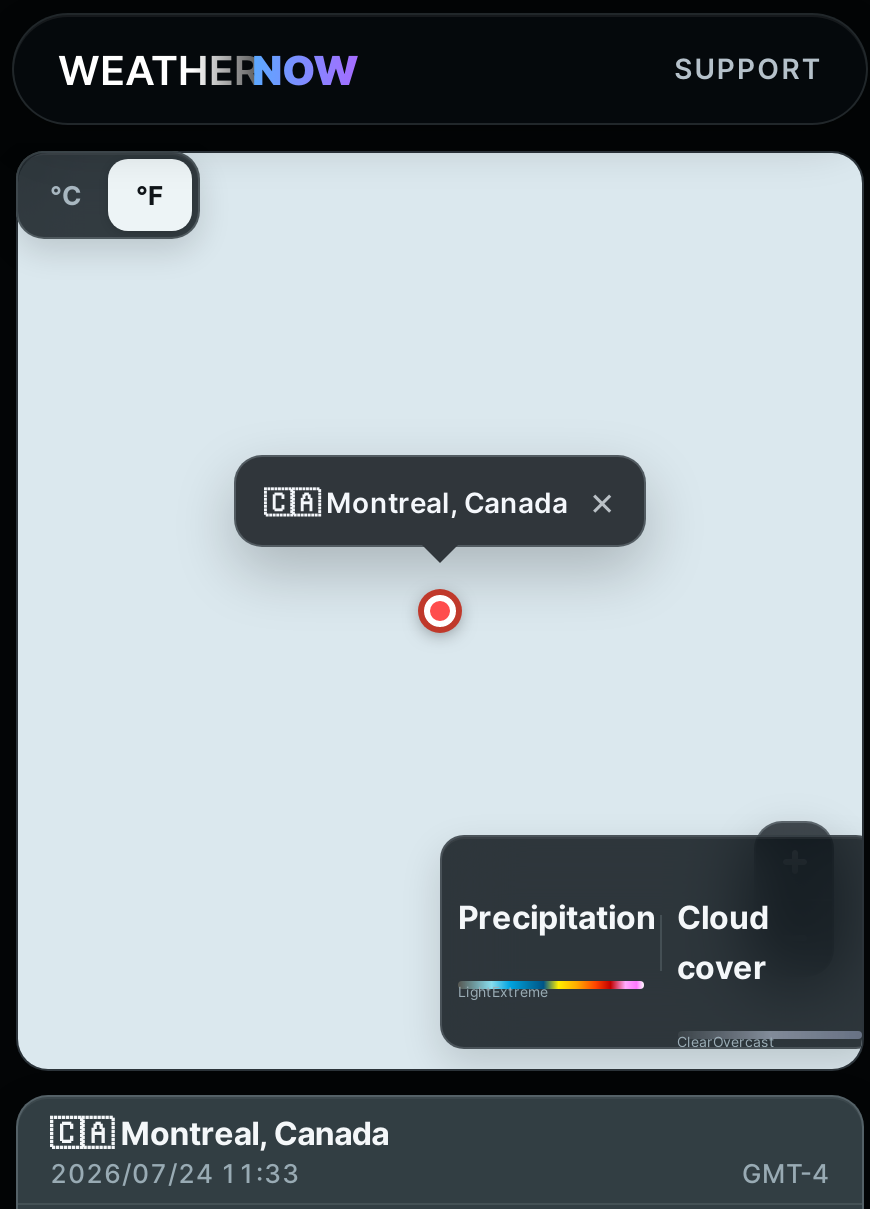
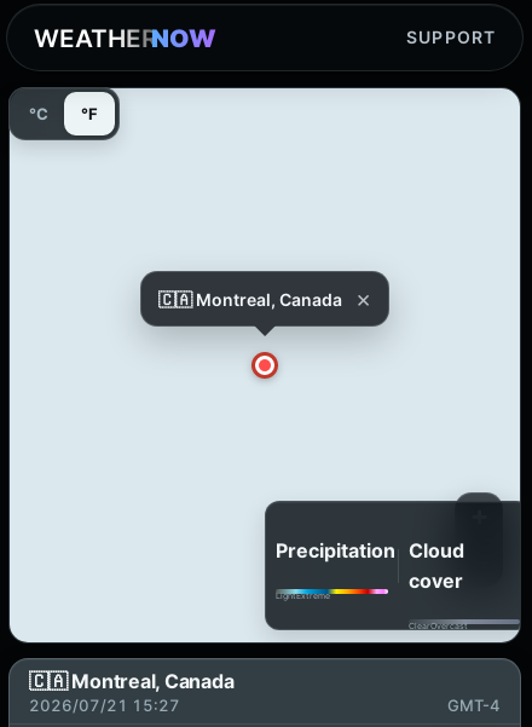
- 2026/07/24 11:33
+ 2026/07/21 15:27
